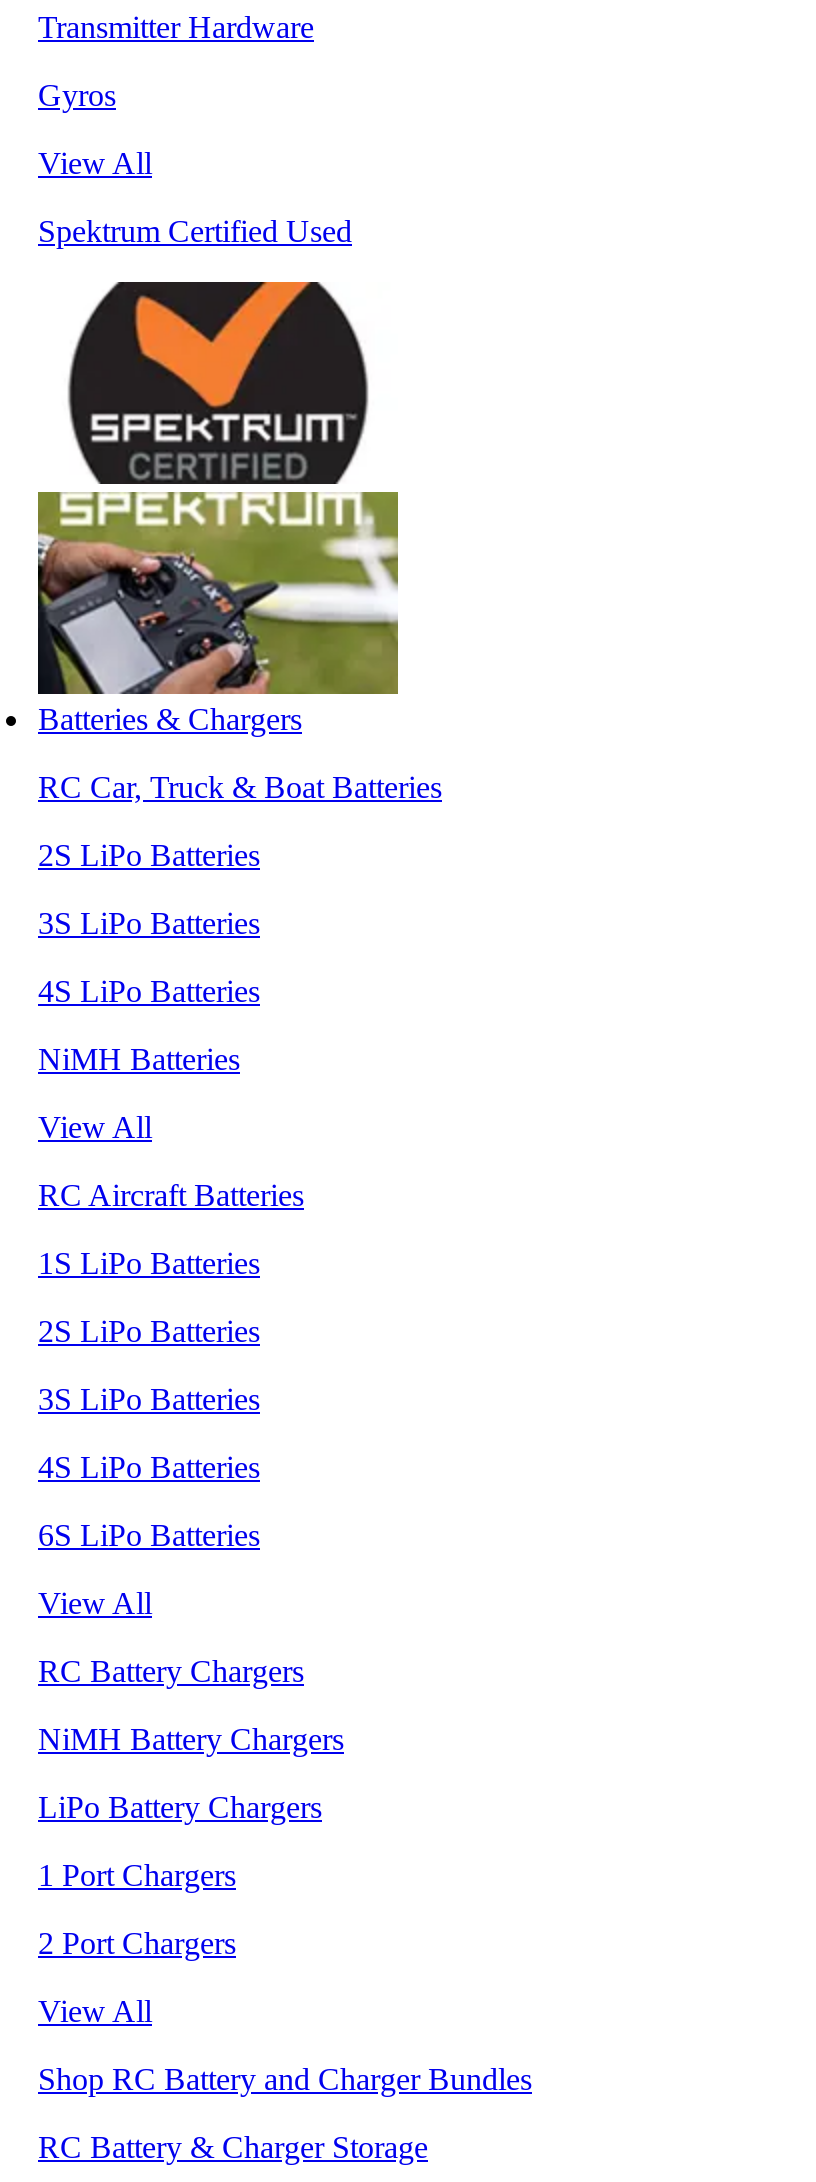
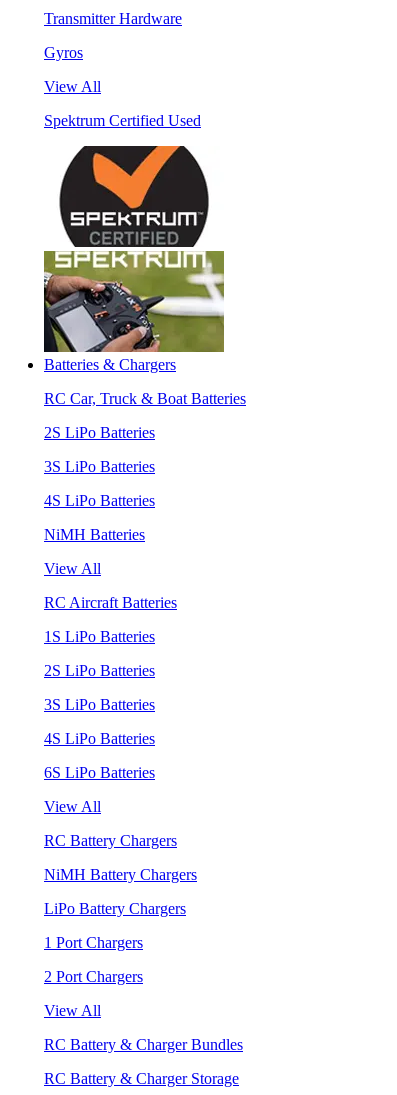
- Shop RC Battery and Charger Bundles
+ RC Battery & Charger Bundles
